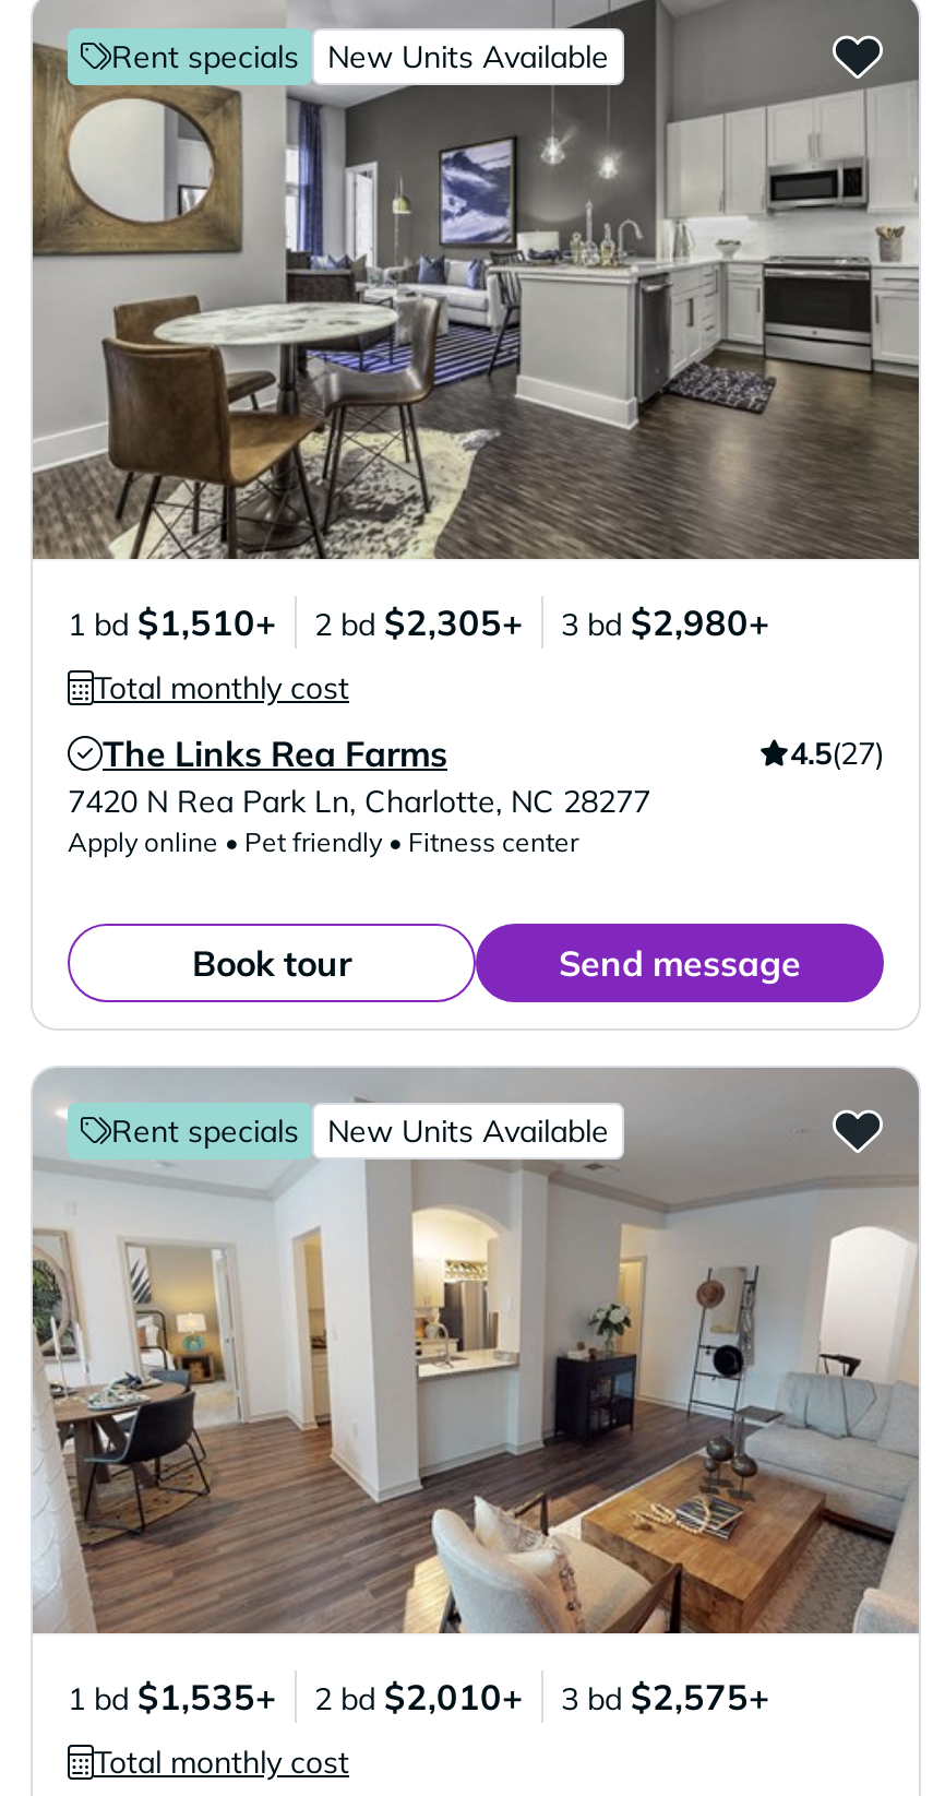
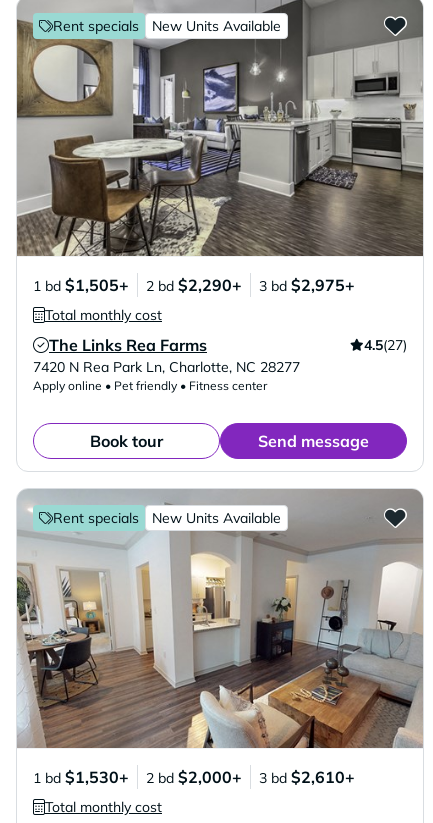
- 1 bd $1,510+
+ 1 bd $1,505+

- 2 bd $2,305+
+ 2 bd $2,290+

- 3 bd $2,980+
+ 3 bd $2,975+

- 1 bd $1,535+
+ 1 bd $1,530+

- 2 bd $2,010+
+ 2 bd $2,000+

- 3 bd $2,575+
+ 3 bd $2,610+
